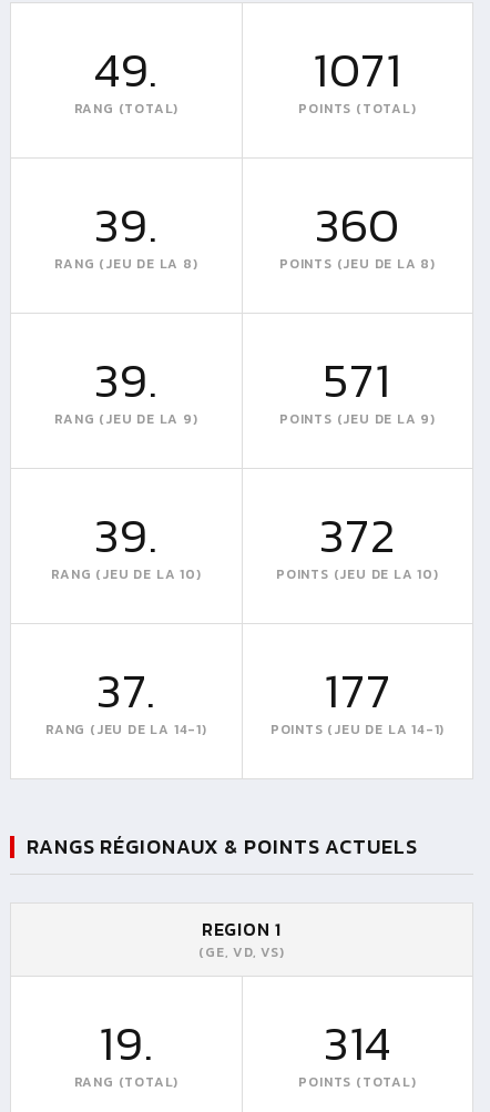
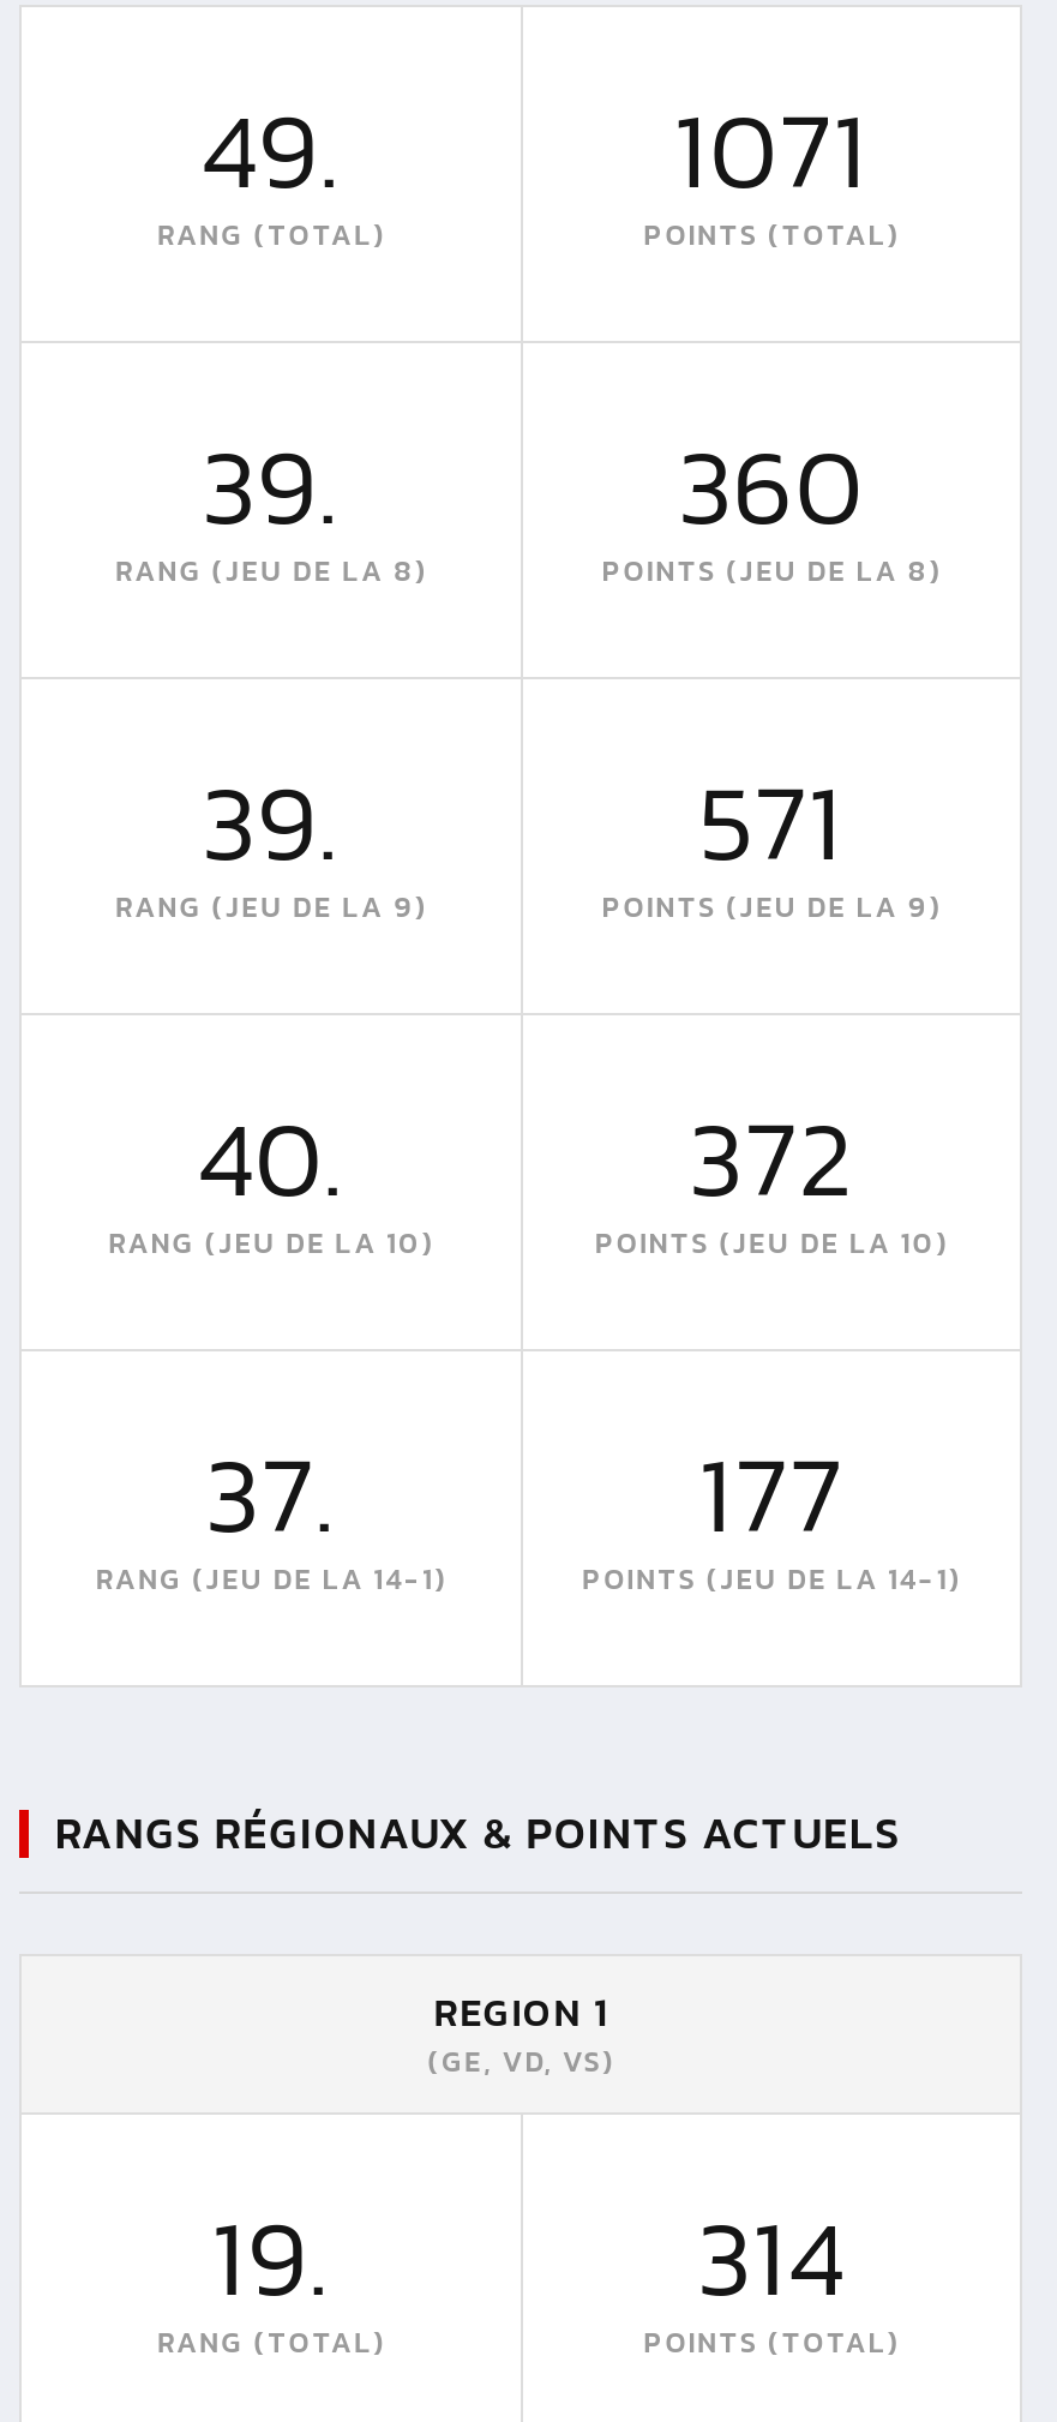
- 39.
+ 40.
